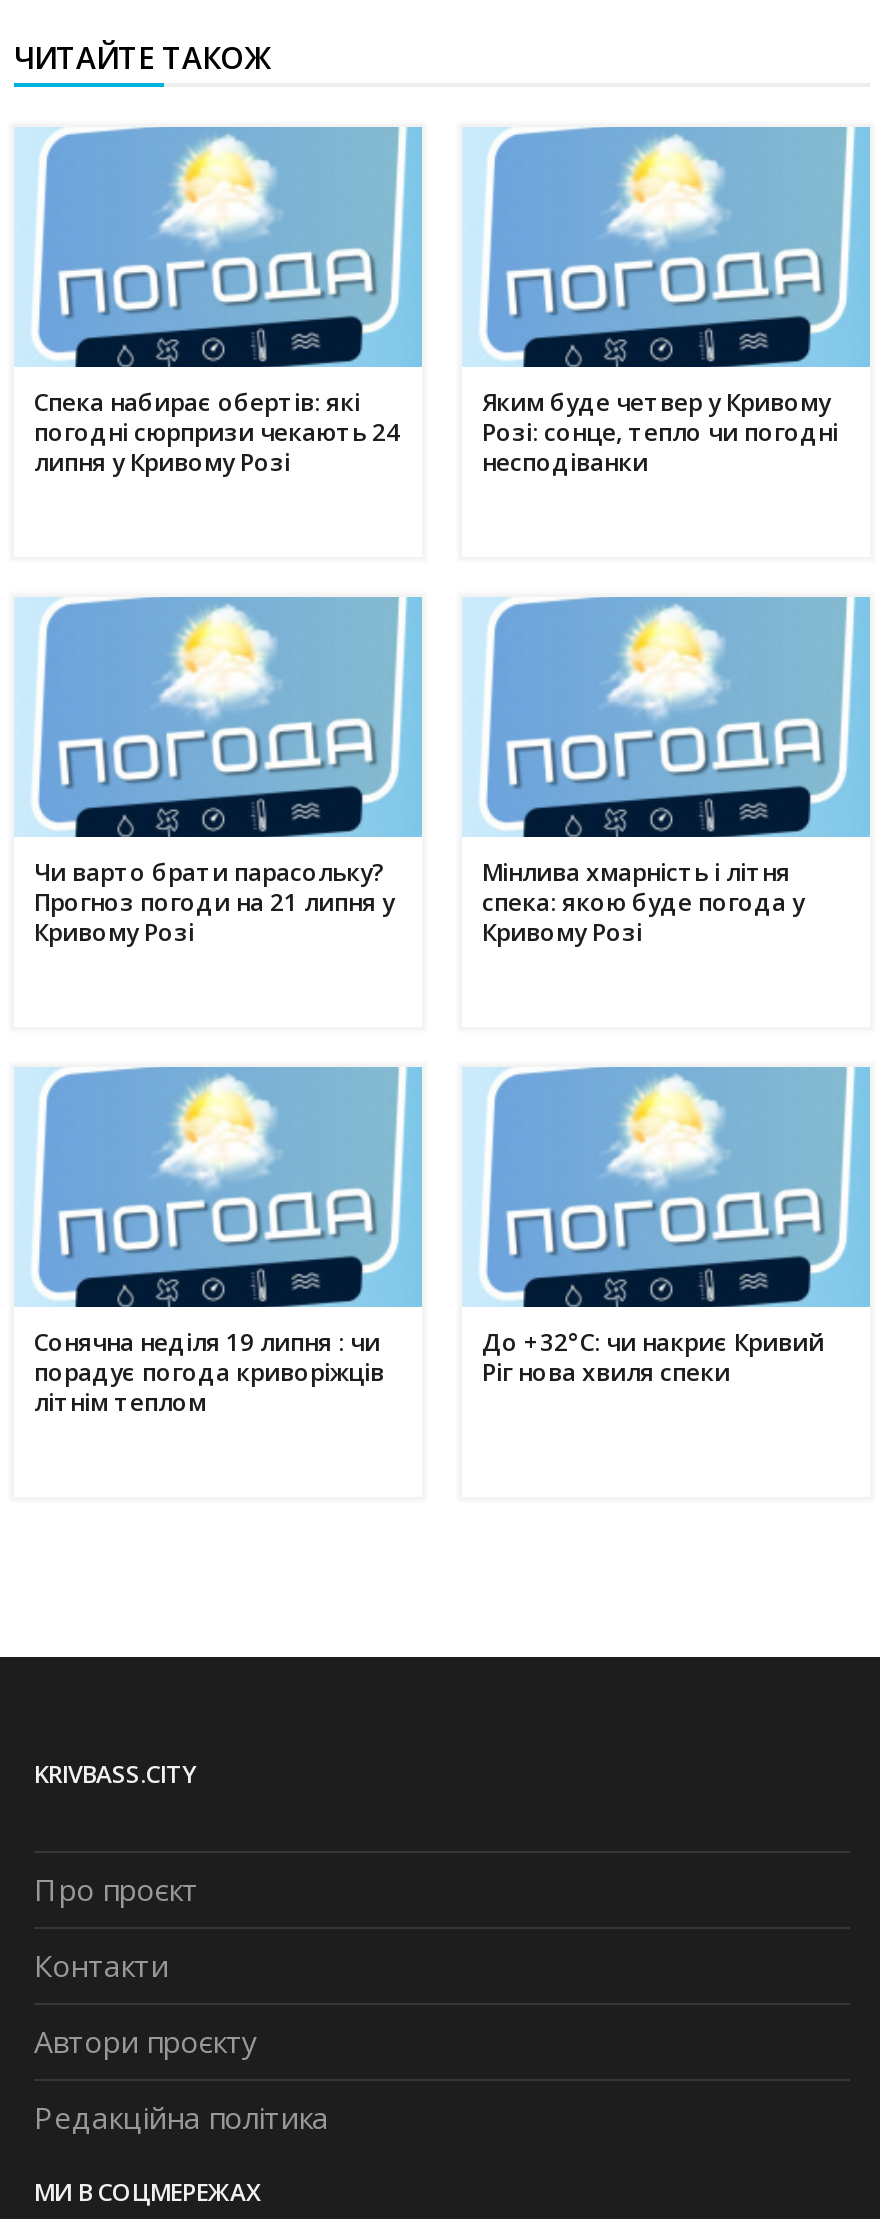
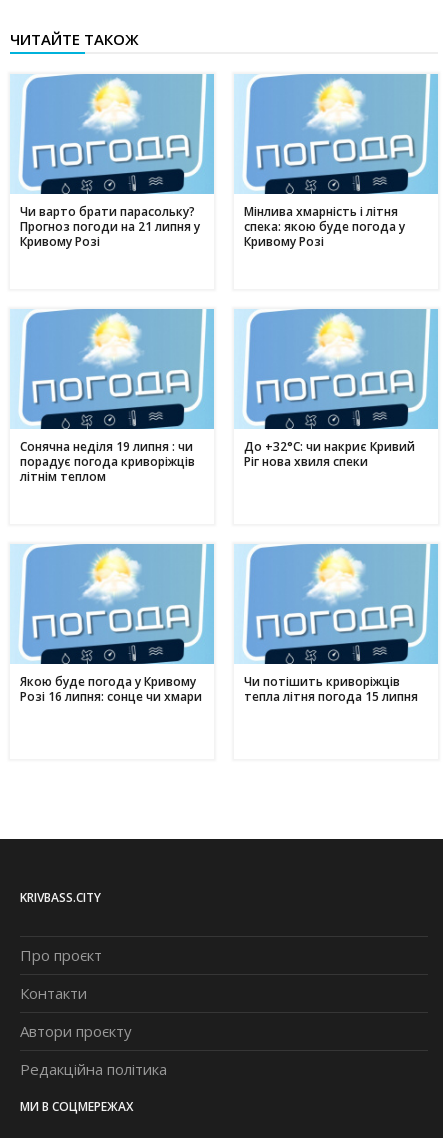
- Спека набирає обертів: які
- погодні сюрпризи чекають 24
- липня у Кривому Розі

- Яким буде четвер у Кривому
- Розі: сонце, тепло чи погодні
- несподіванки

moved up: [image] | Чи варто брати парасольку? | Прогноз погоди на 21 липня у | ... | До +32°C: чи накриє Кривий | Ріг нова хвиля спеки

+ Якою буде погода у Кривому
+ Розі 16 липня: сонце чи хмари

+ Чи потішить криворіжців
+ тепла літня погода 15 липня
